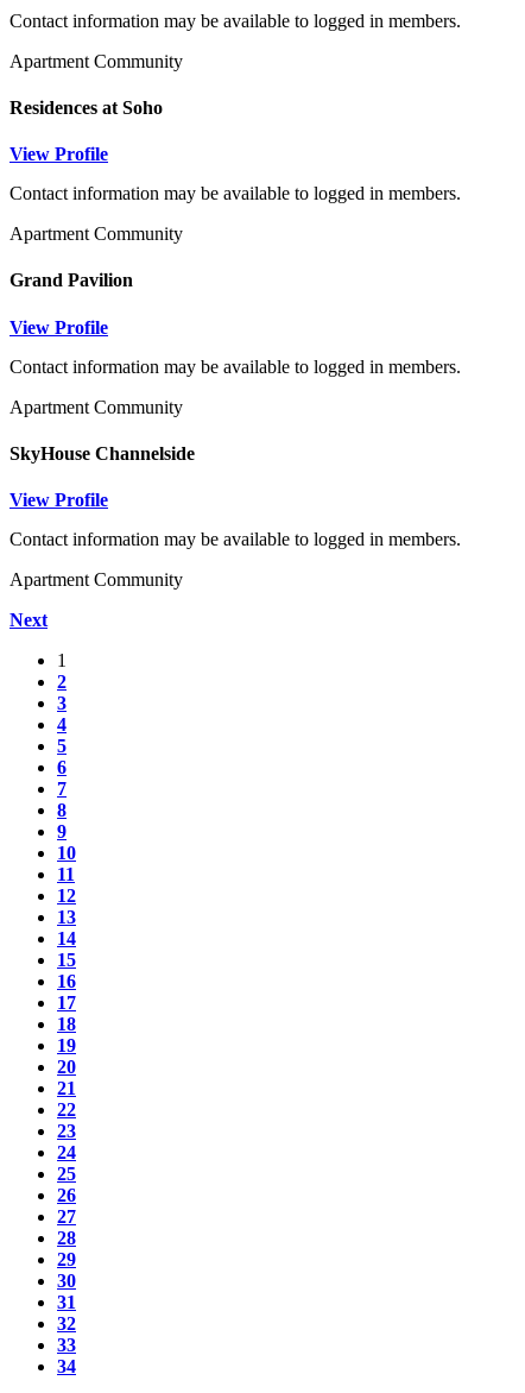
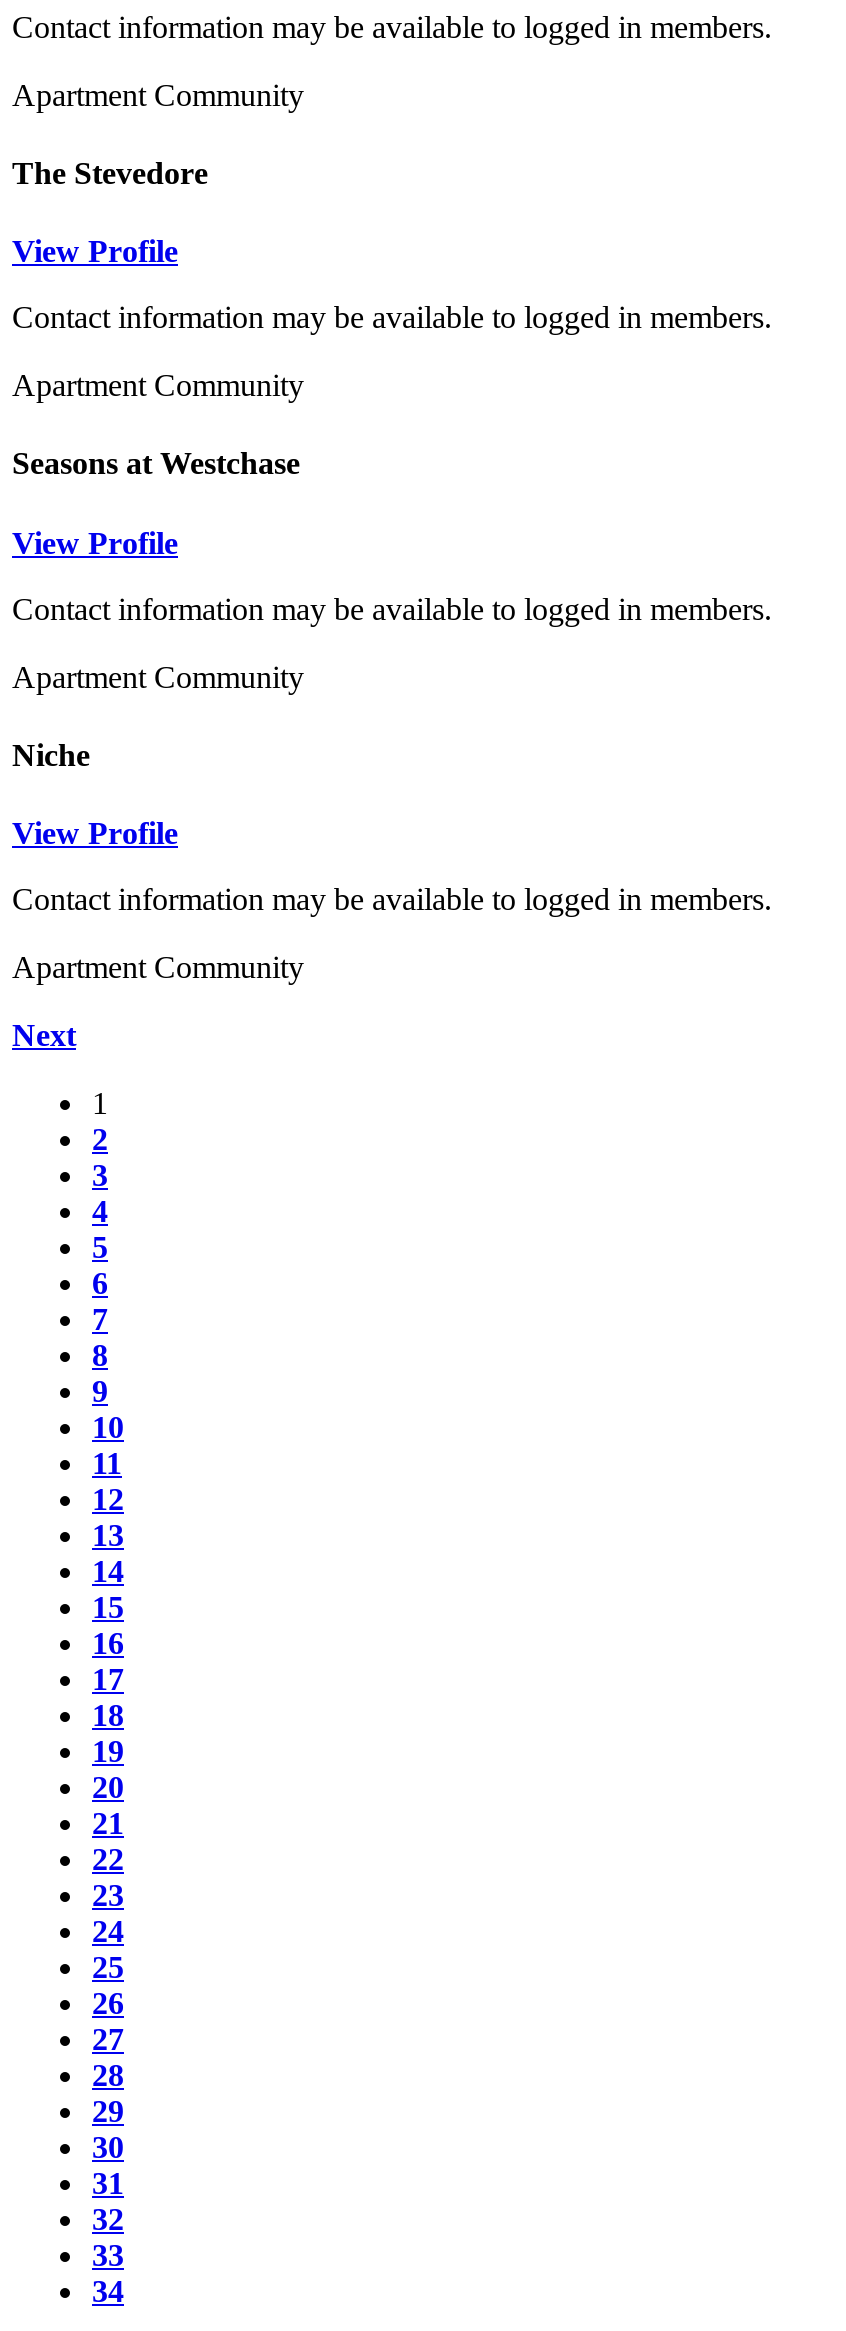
- Residences at Soho
+ The Stevedore

- Grand Pavilion
+ Seasons at Westchase

- SkyHouse Channelside
+ Niche
